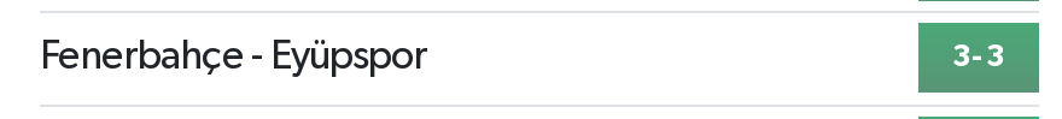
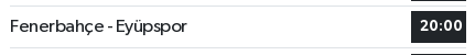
- 3-3
+ 20:00
